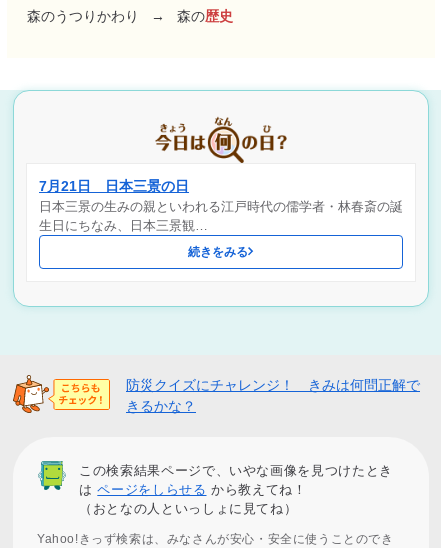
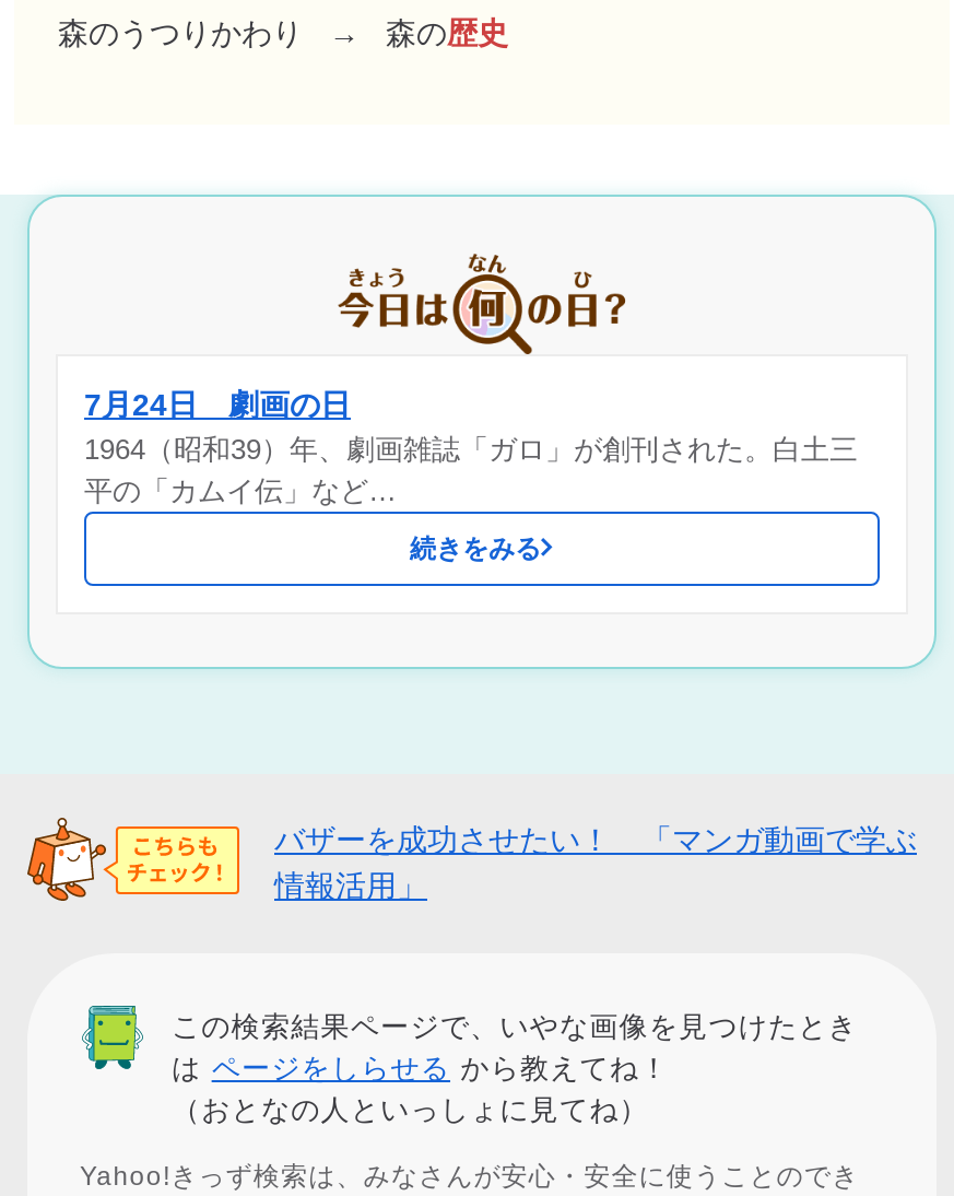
- 7月21日 日本三景の日
- 日本三景の生みの親といわれる江戸時代の儒学者・林春斎の誕
- 生日にちなみ、日本三景観…
+ 7月24日 劇画の日
+ 1964（昭和39）年、劇画雑誌「ガロ」が創刊された。白土三
+ 平の「カムイ伝」など…

- 防災クイズにチャレンジ！ きみは何問正解で
- きるかな？
+ バザーを成功させたい！ 「マンガ動画で学ぶ
+ 情報活用」
